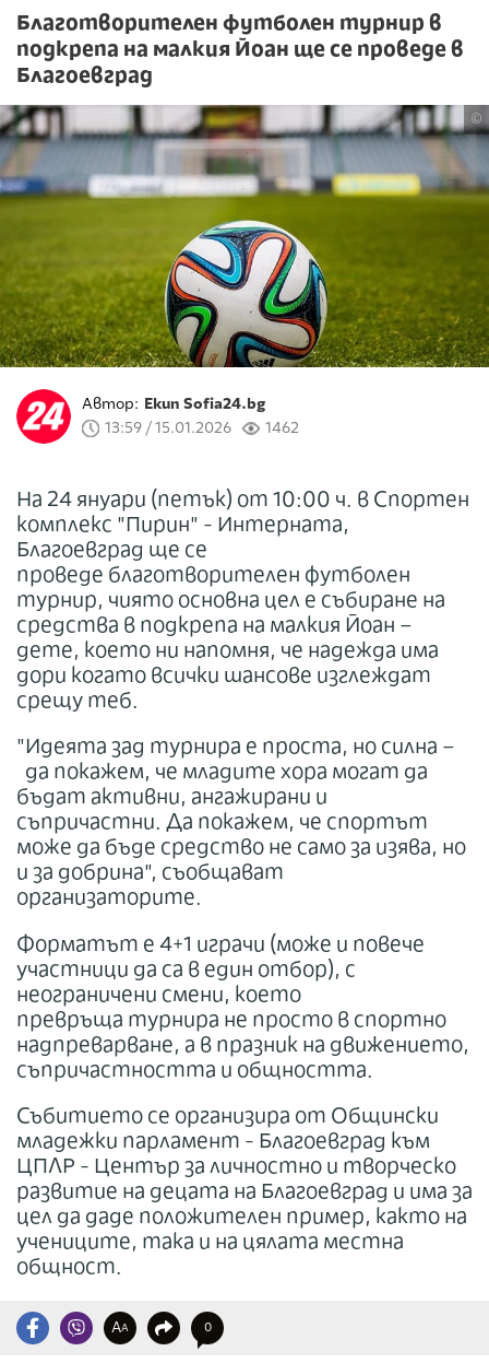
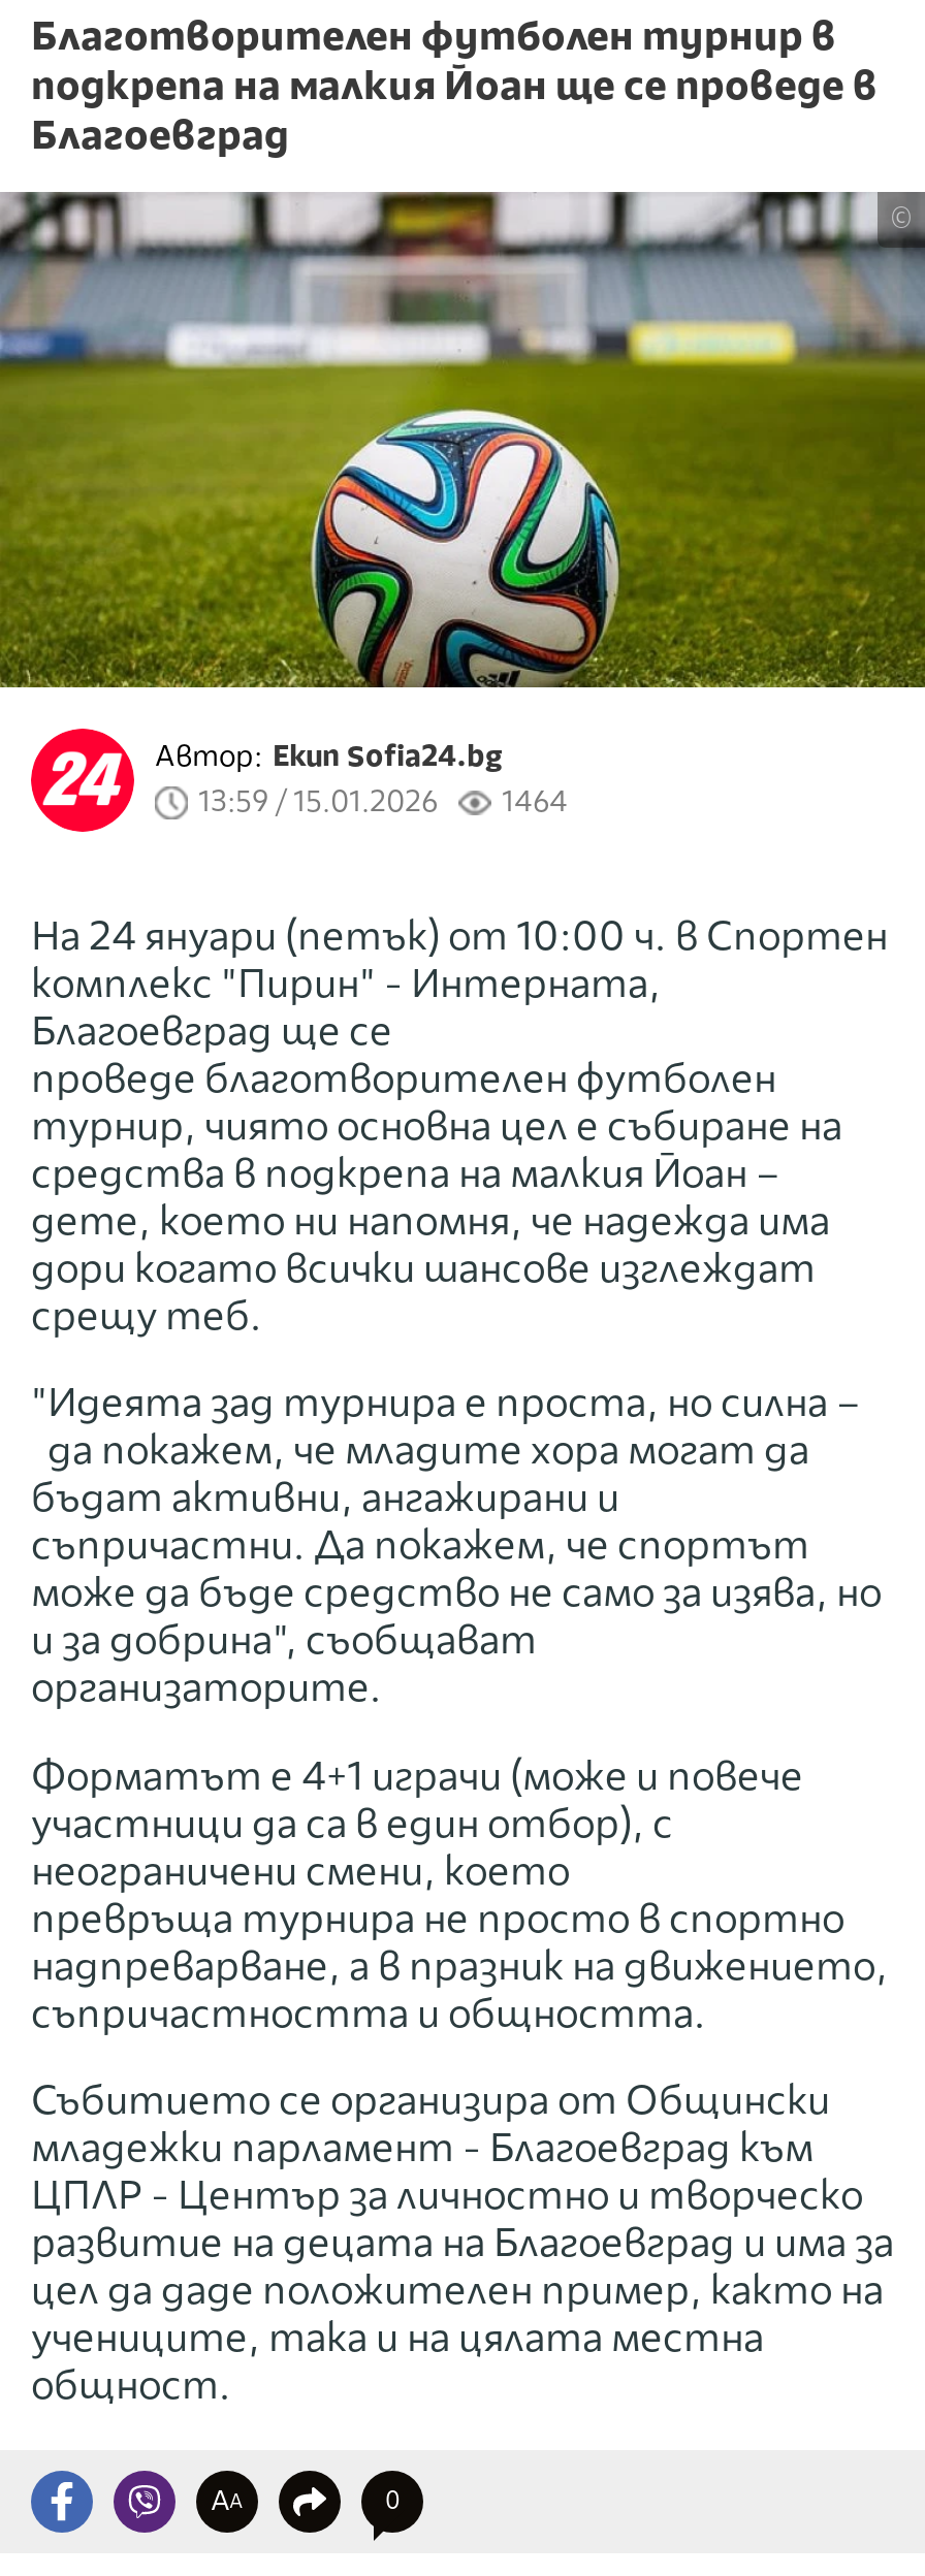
- 13:59 / 15.01.2026 1462
+ 13:59 / 15.01.2026 1464
